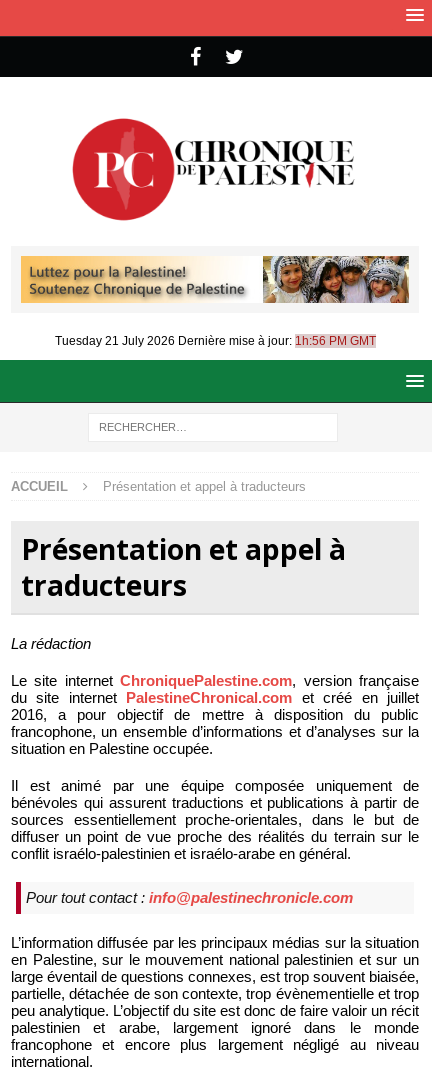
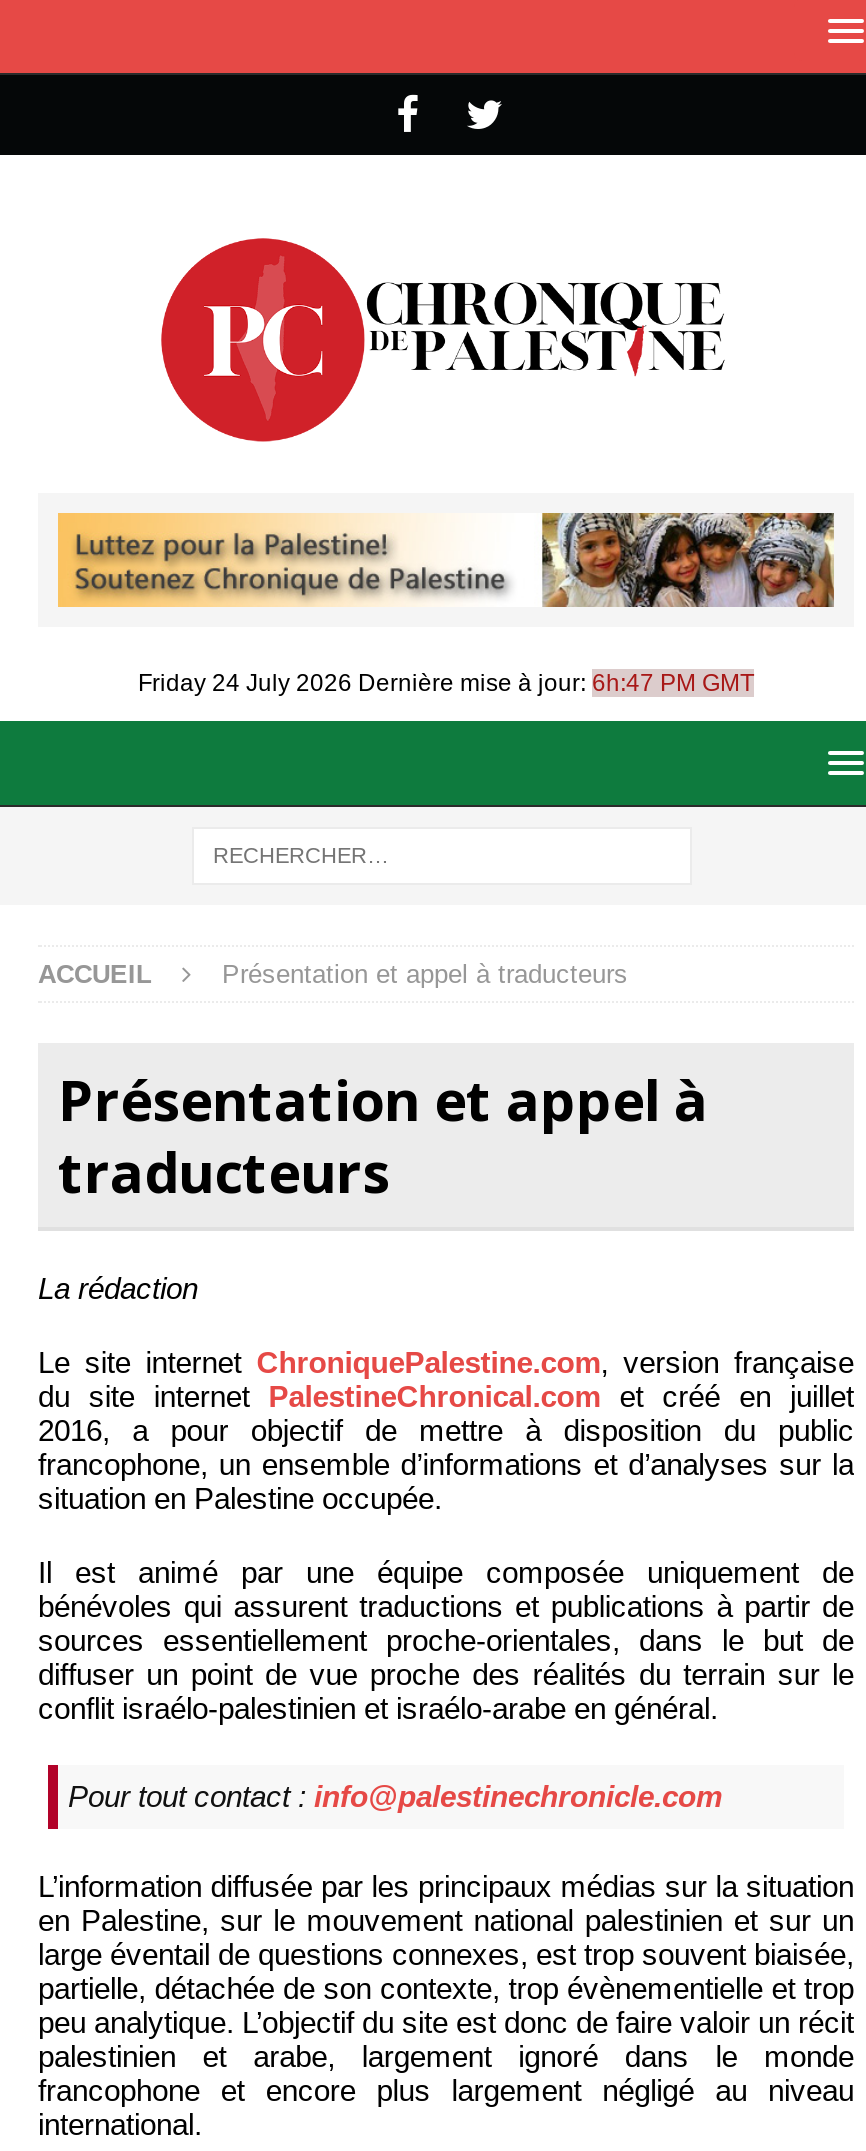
- Tuesday 21 July 2026 Dernière mise à jour: 1h:56 PM GMT
+ Friday 24 July 2026 Dernière mise à jour: 6h:47 PM GMT
